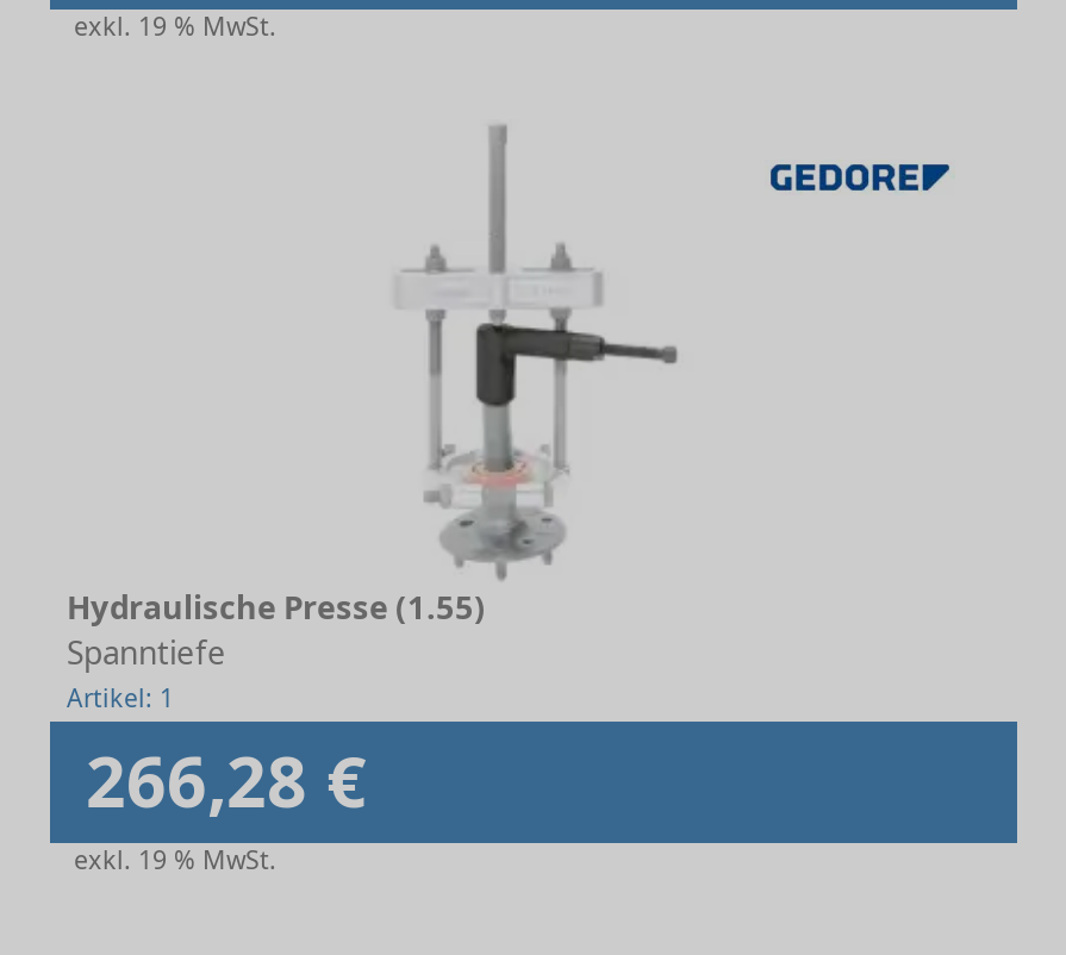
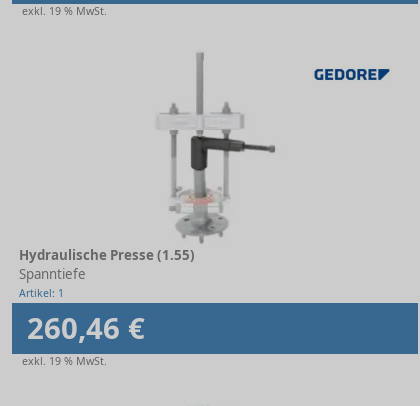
- 266,28 €
+ 260,46 €
